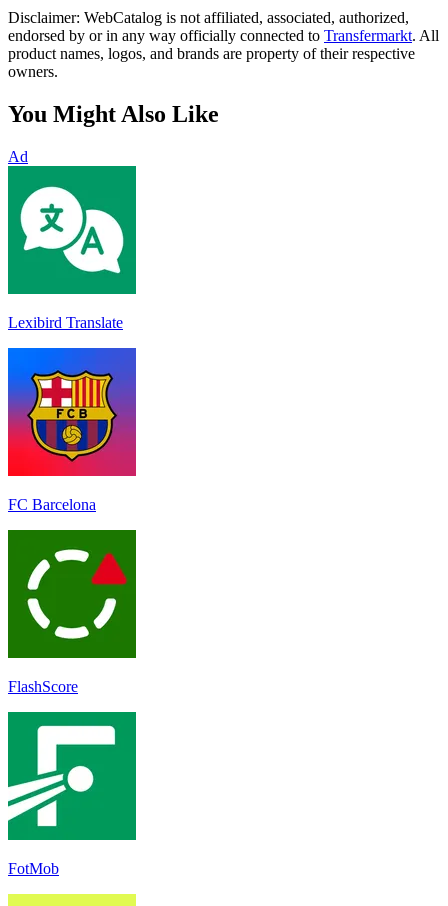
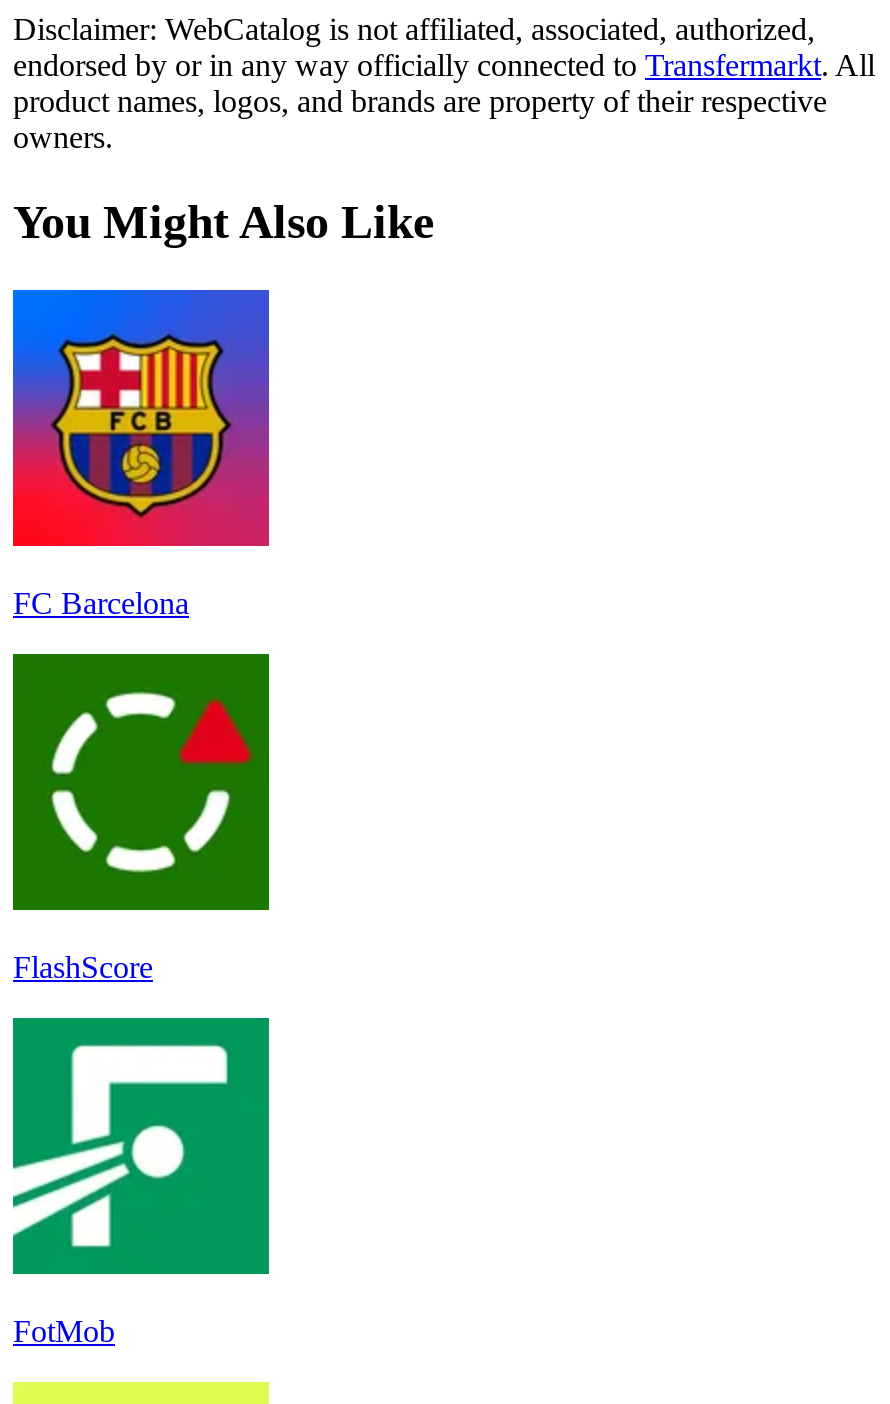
- Ad

- [image]
- Lexibird Translate
